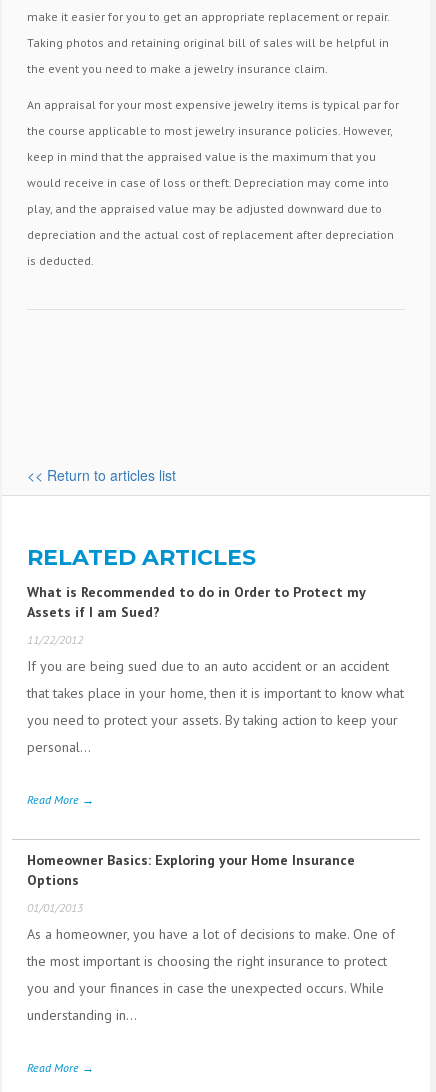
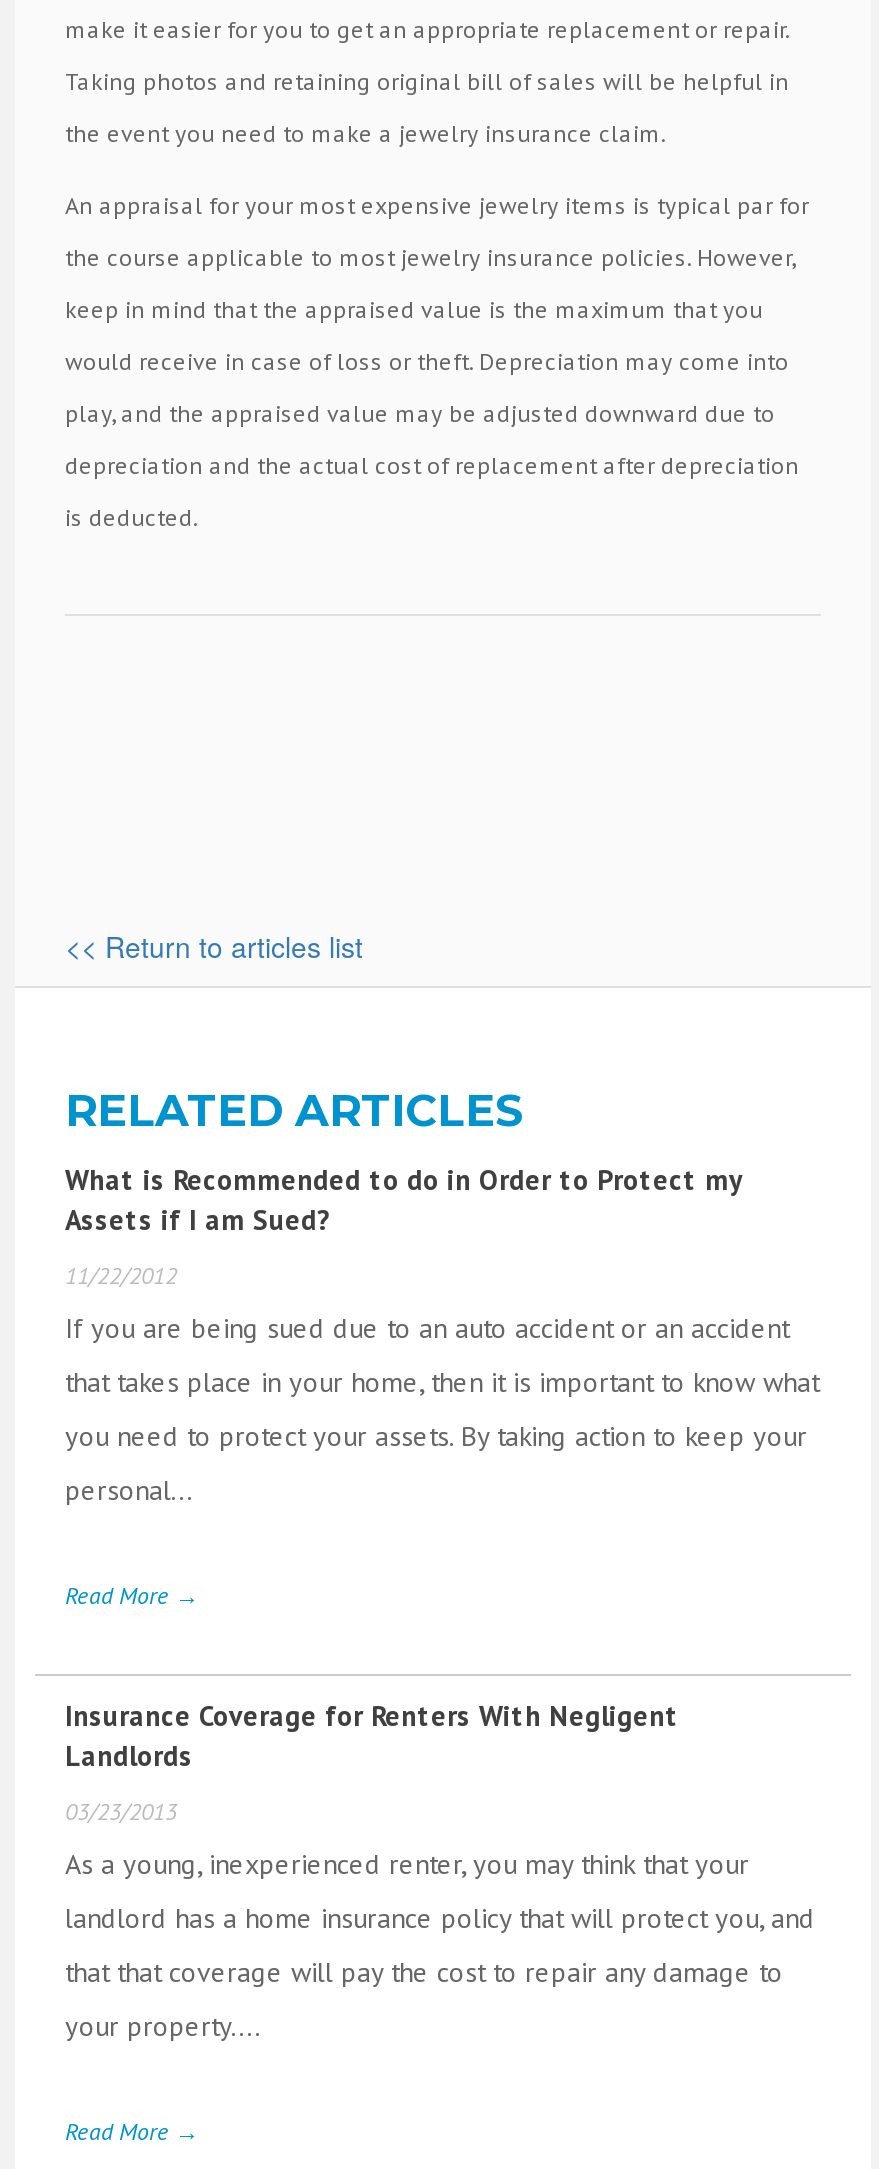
- Homeowner Basics: Exploring your Home Insurance
- Options
+ Insurance Coverage for Renters With Negligent
+ Landlords

- 01/01/2013
+ 03/23/2013

- As a homeowner, you have a lot of decisions to make. One of
+ As a young, inexperienced renter, you may think that your

- the most important is choosing the right insurance to protect
+ landlord has a home insurance policy that will protect you, and

- you and your finances in case the unexpected occurs. While
+ that that coverage will pay the cost to repair any damage to

- understanding in...
+ your property....
